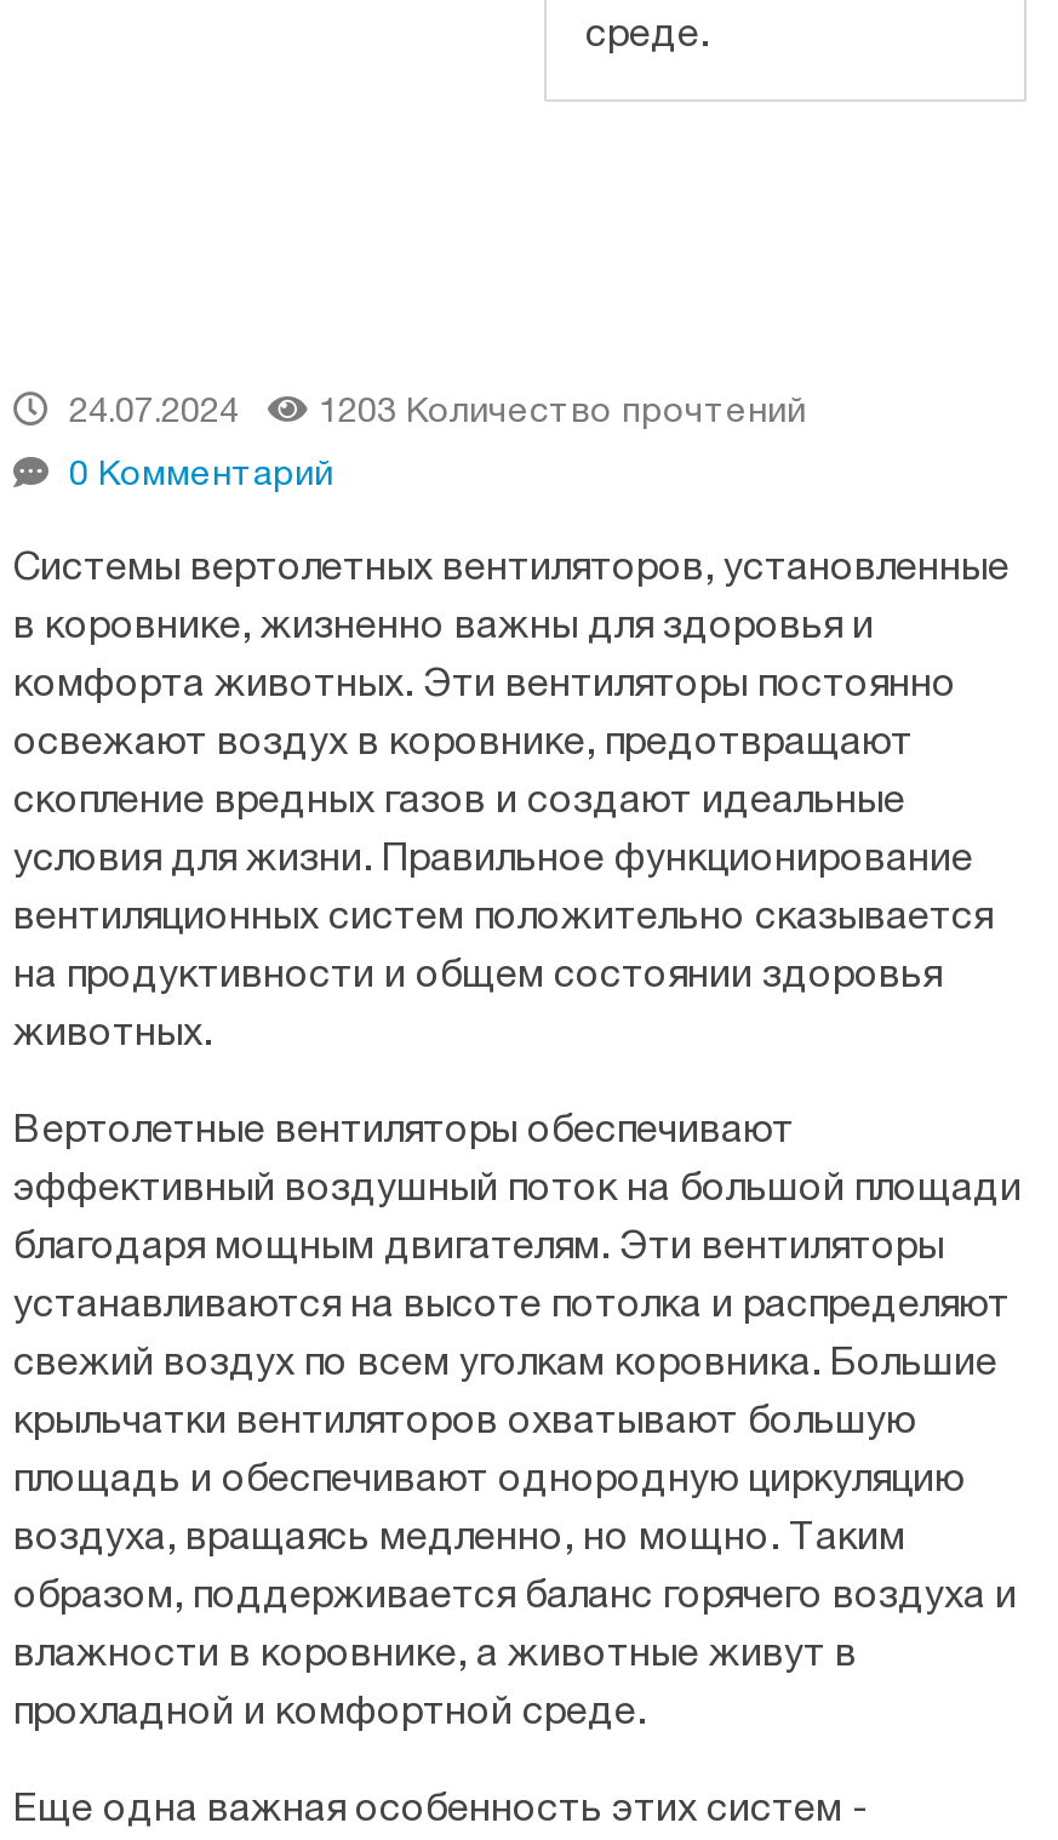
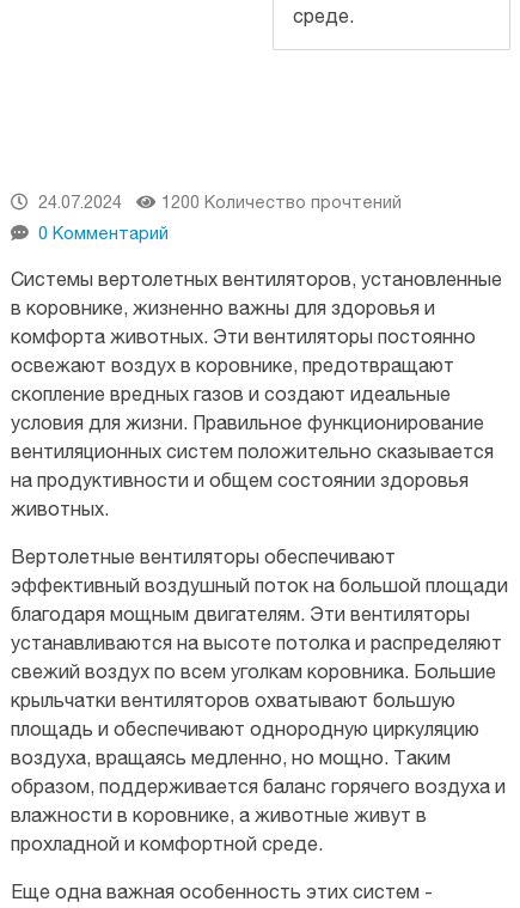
- 1203 Количество прочтений
+ 1200 Количество прочтений
